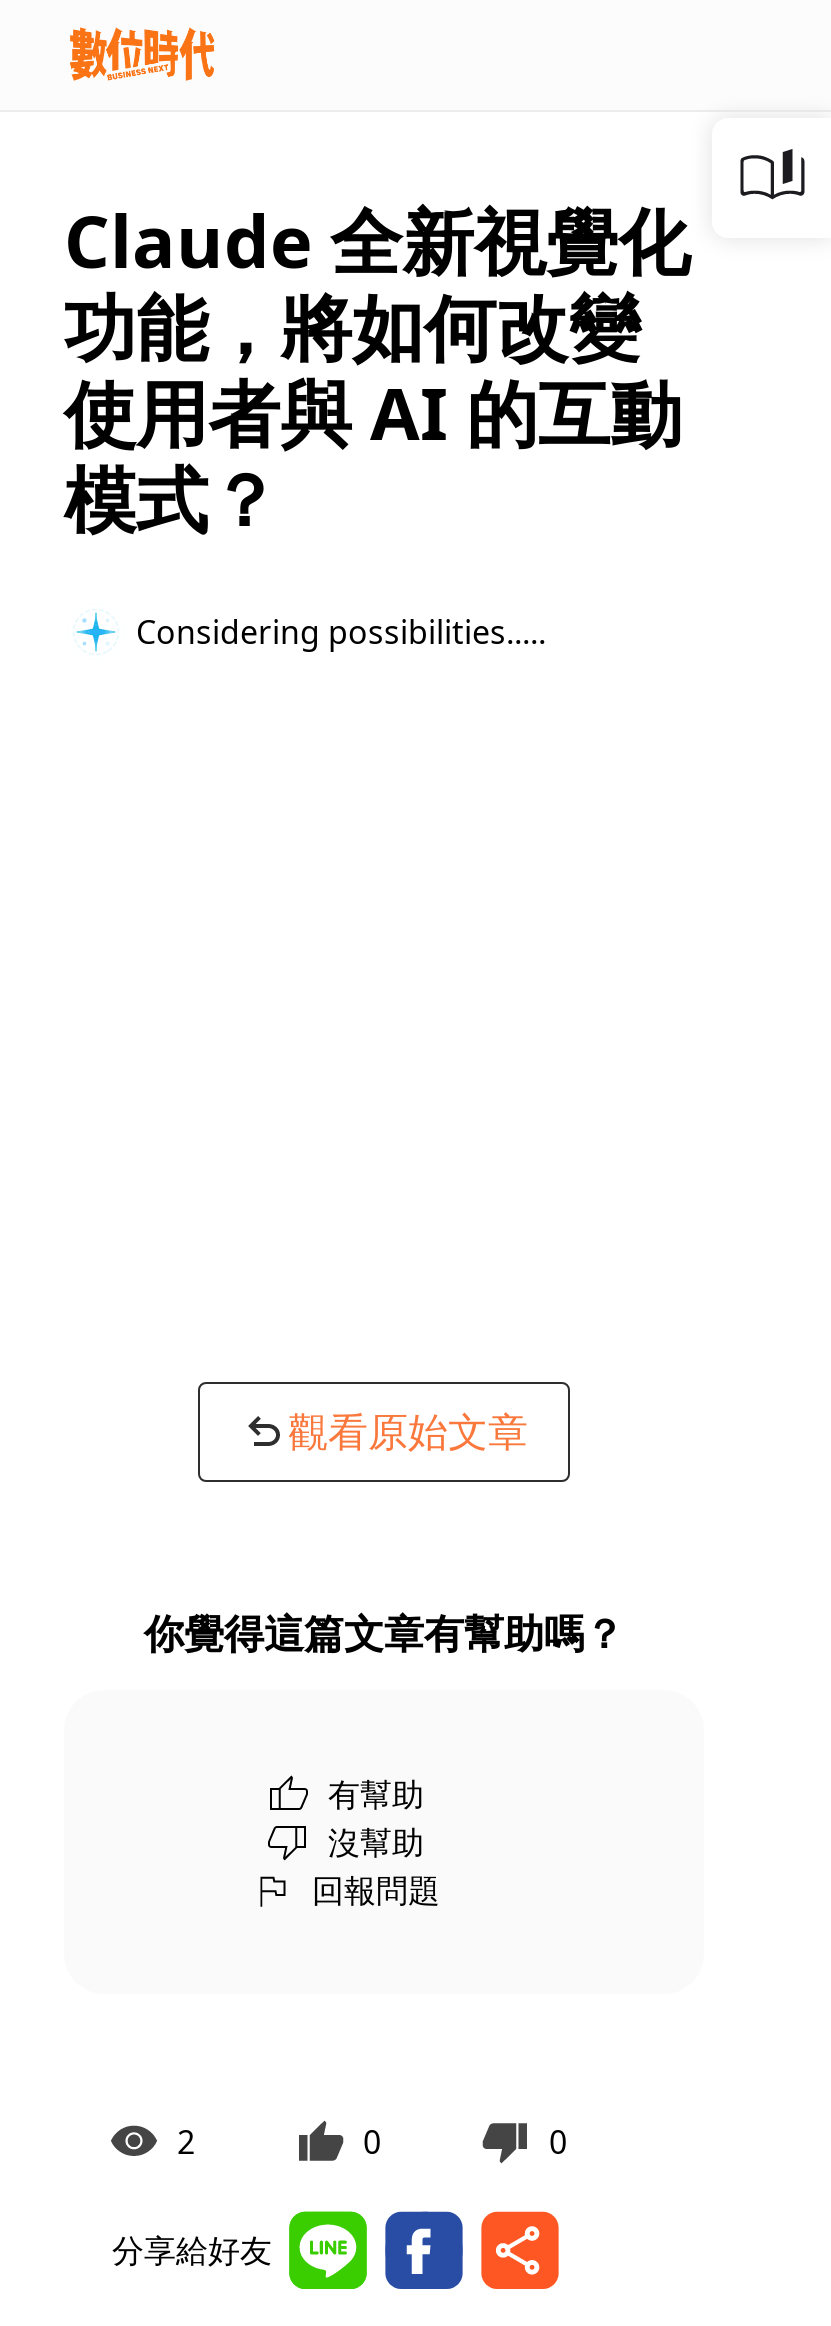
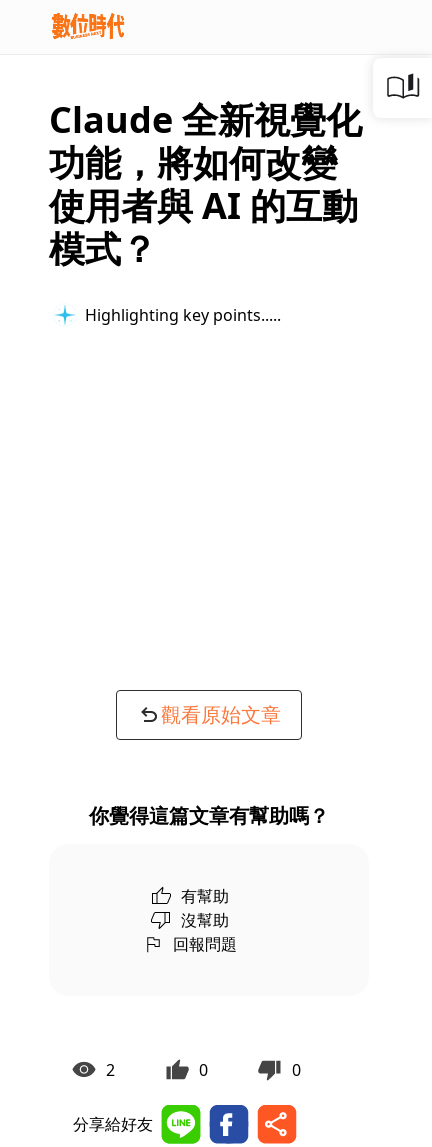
- Considering possibilities...
+ Highlighting key points...
